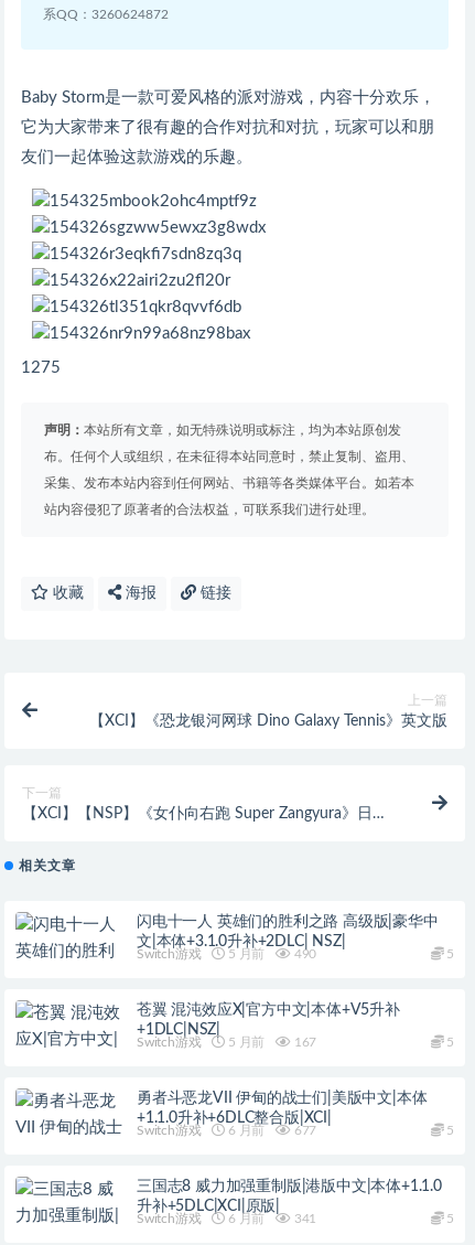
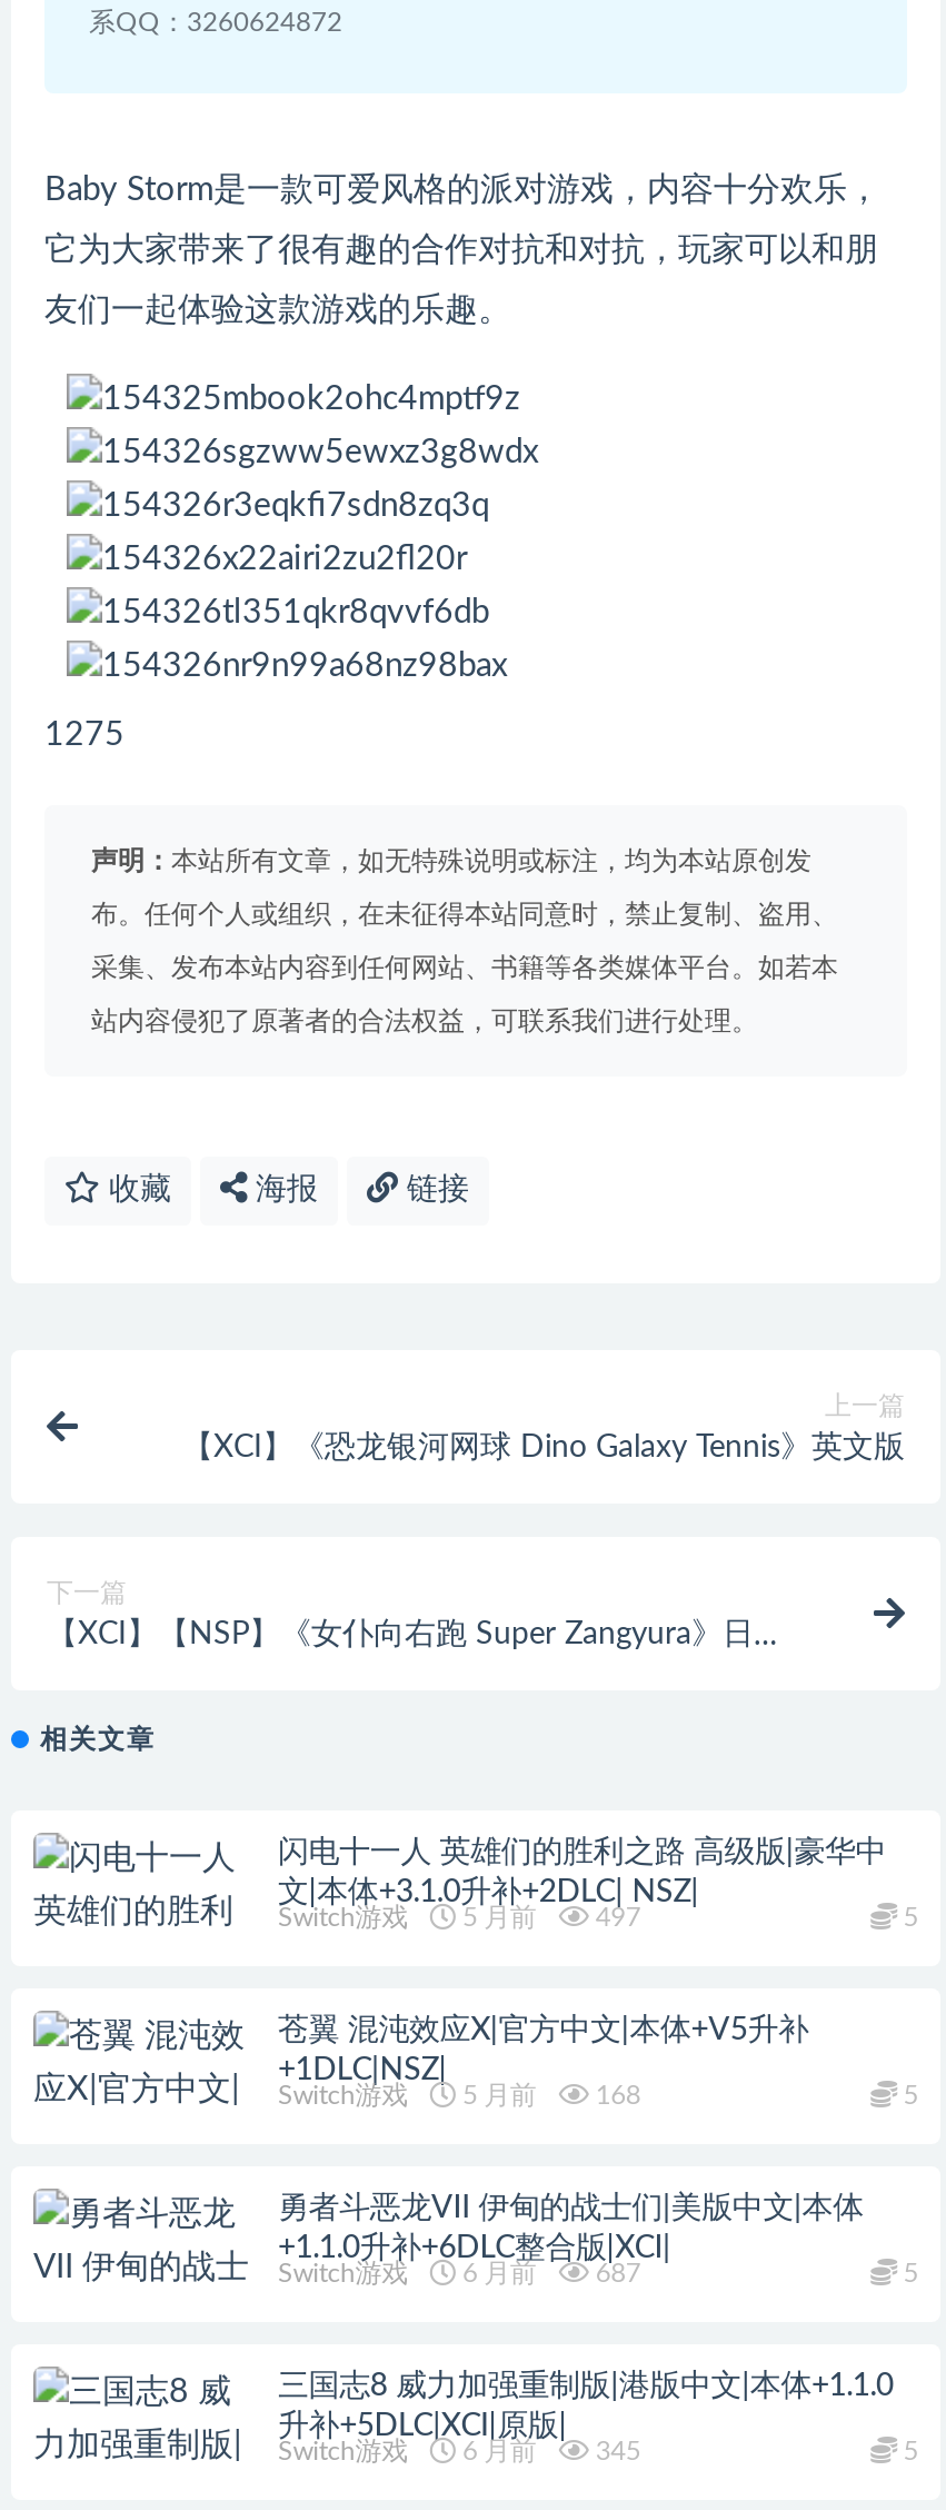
- Switch游戏 5 月前 490
+ Switch游戏 5 月前 497

- Switch游戏 5 月前 167
+ Switch游戏 5 月前 168

- Switch游戏 6 月前 677
+ Switch游戏 6 月前 687

- Switch游戏 6 月前 341
+ Switch游戏 6 月前 345
